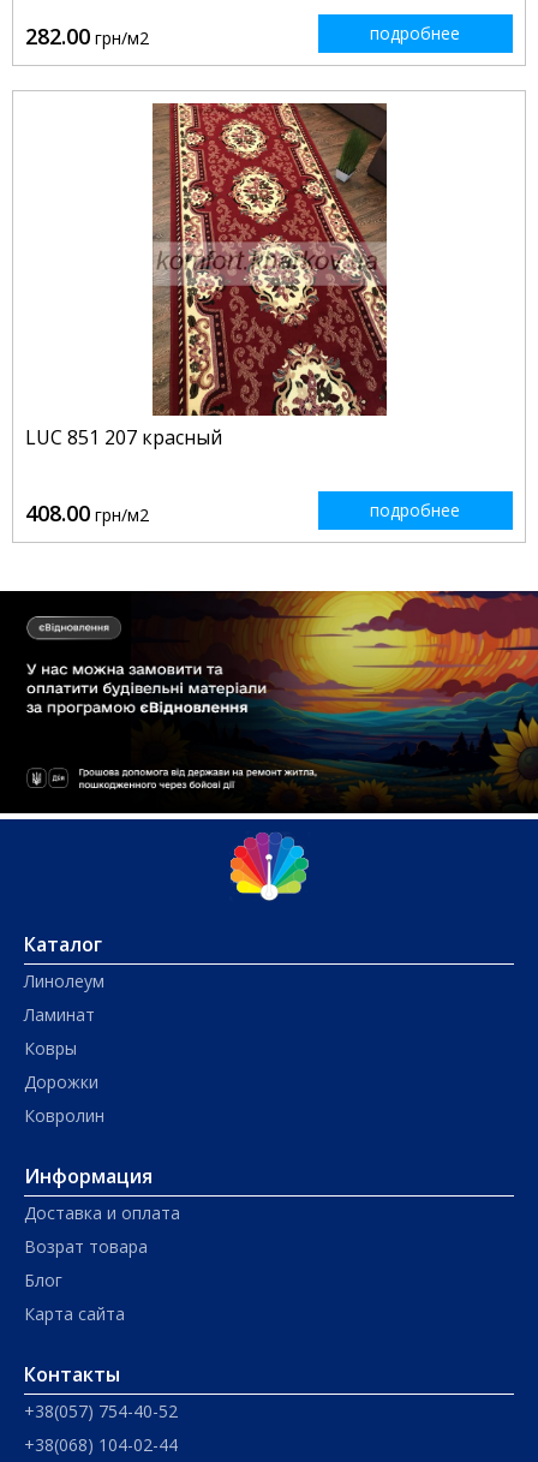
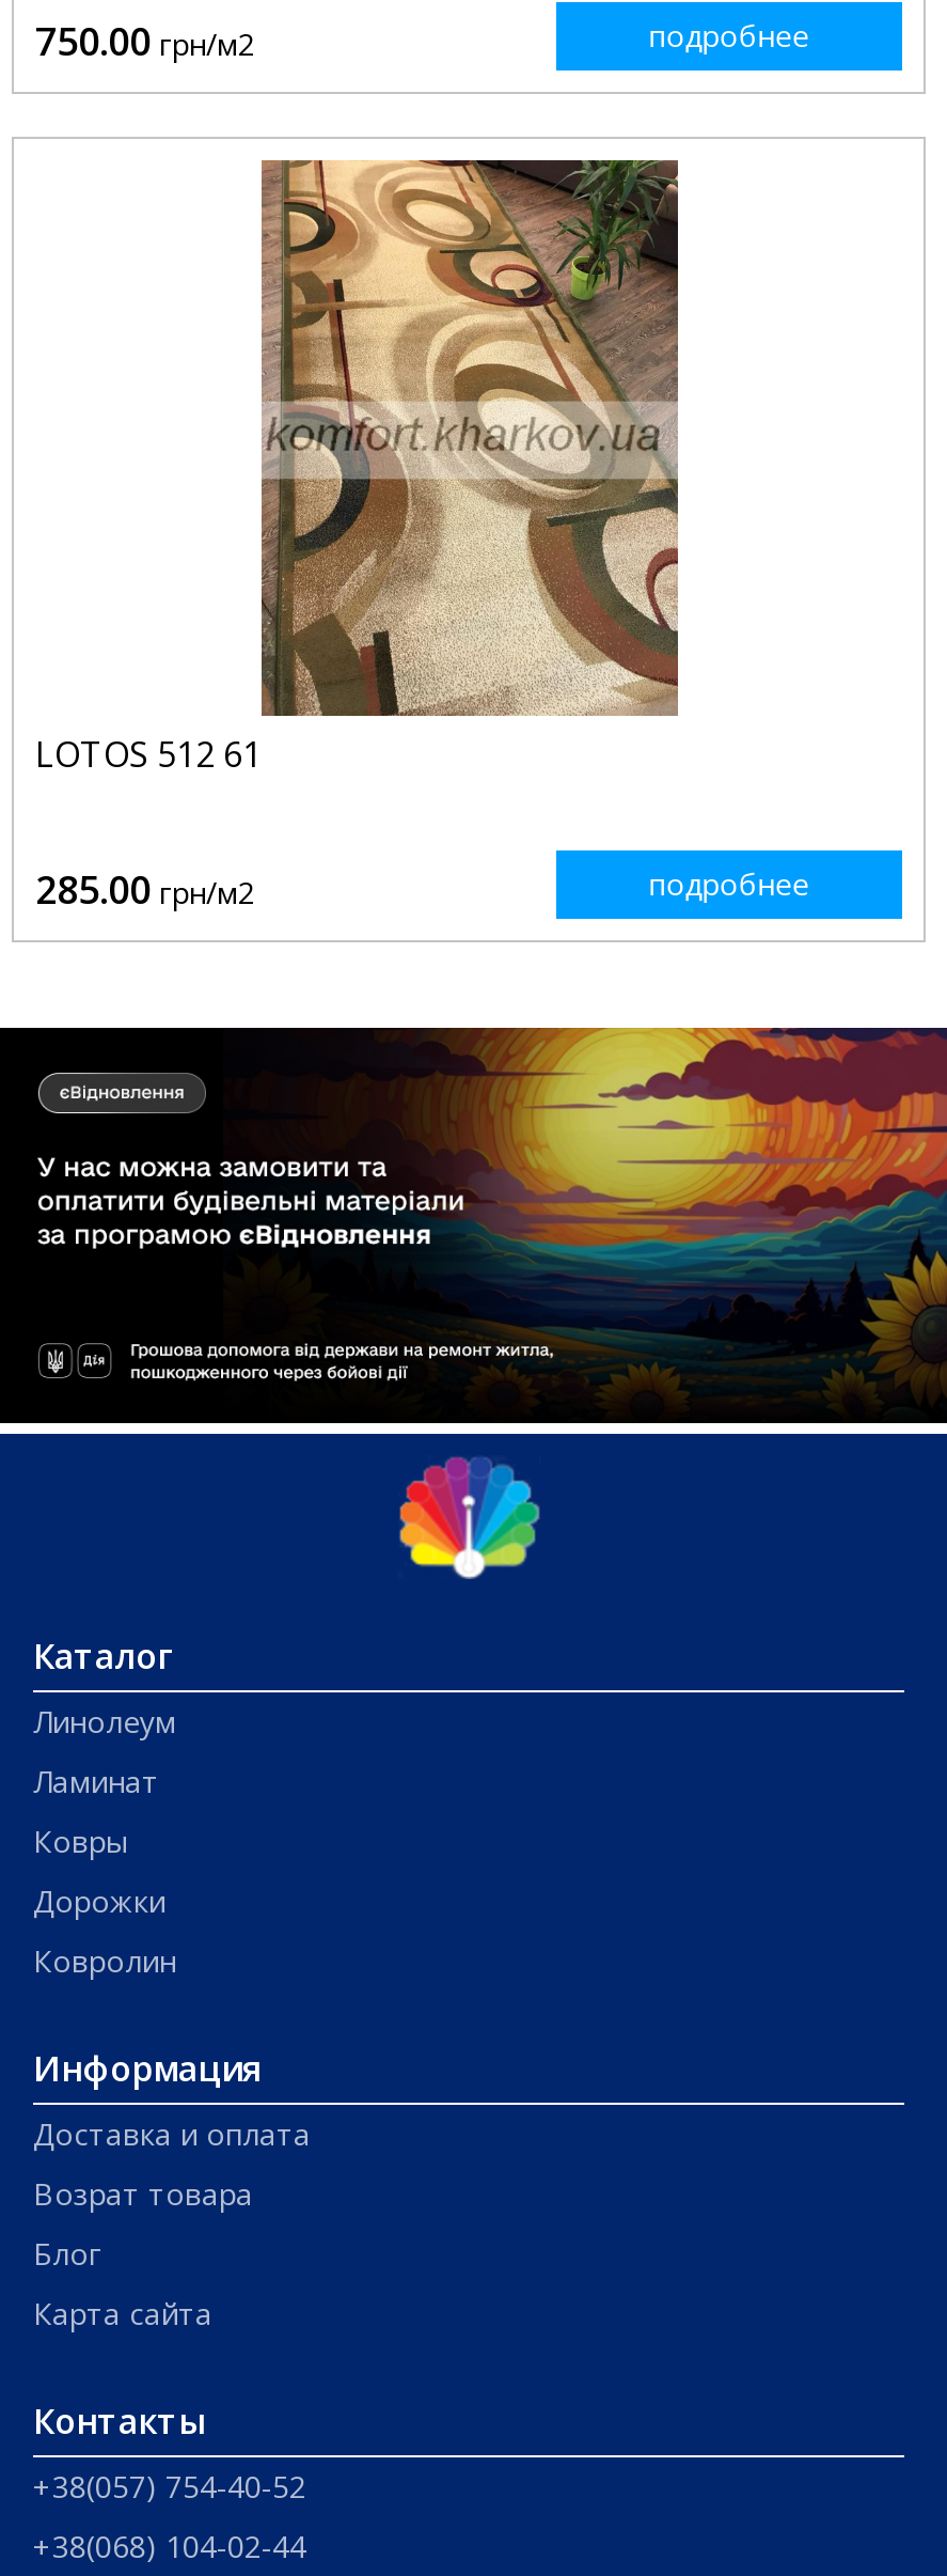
- 282.00 грн/м2
+ 750.00 грн/м2

- [image]
- LUC 851 207 красный
+ [image]
+ LOTOS 512 61

- 408.00 грн/м2
+ 285.00 грн/м2
